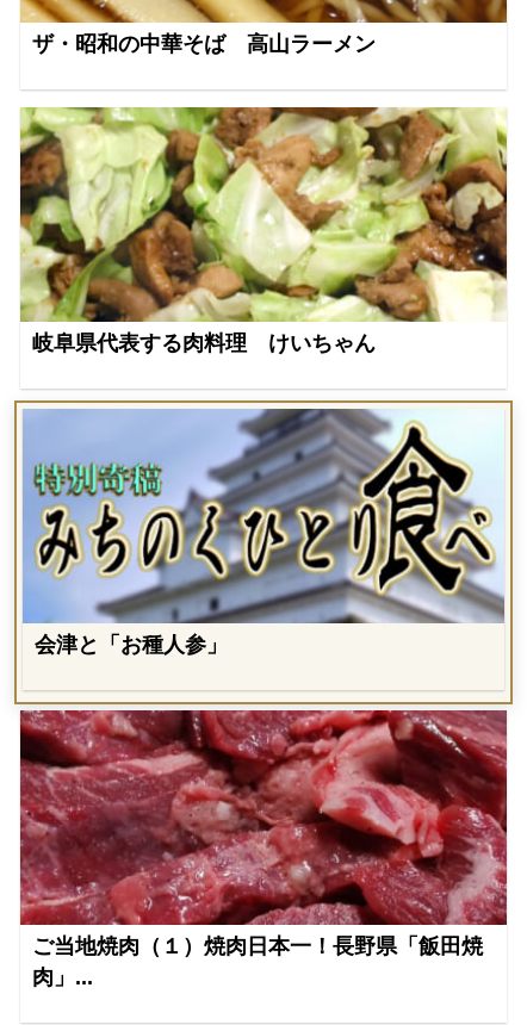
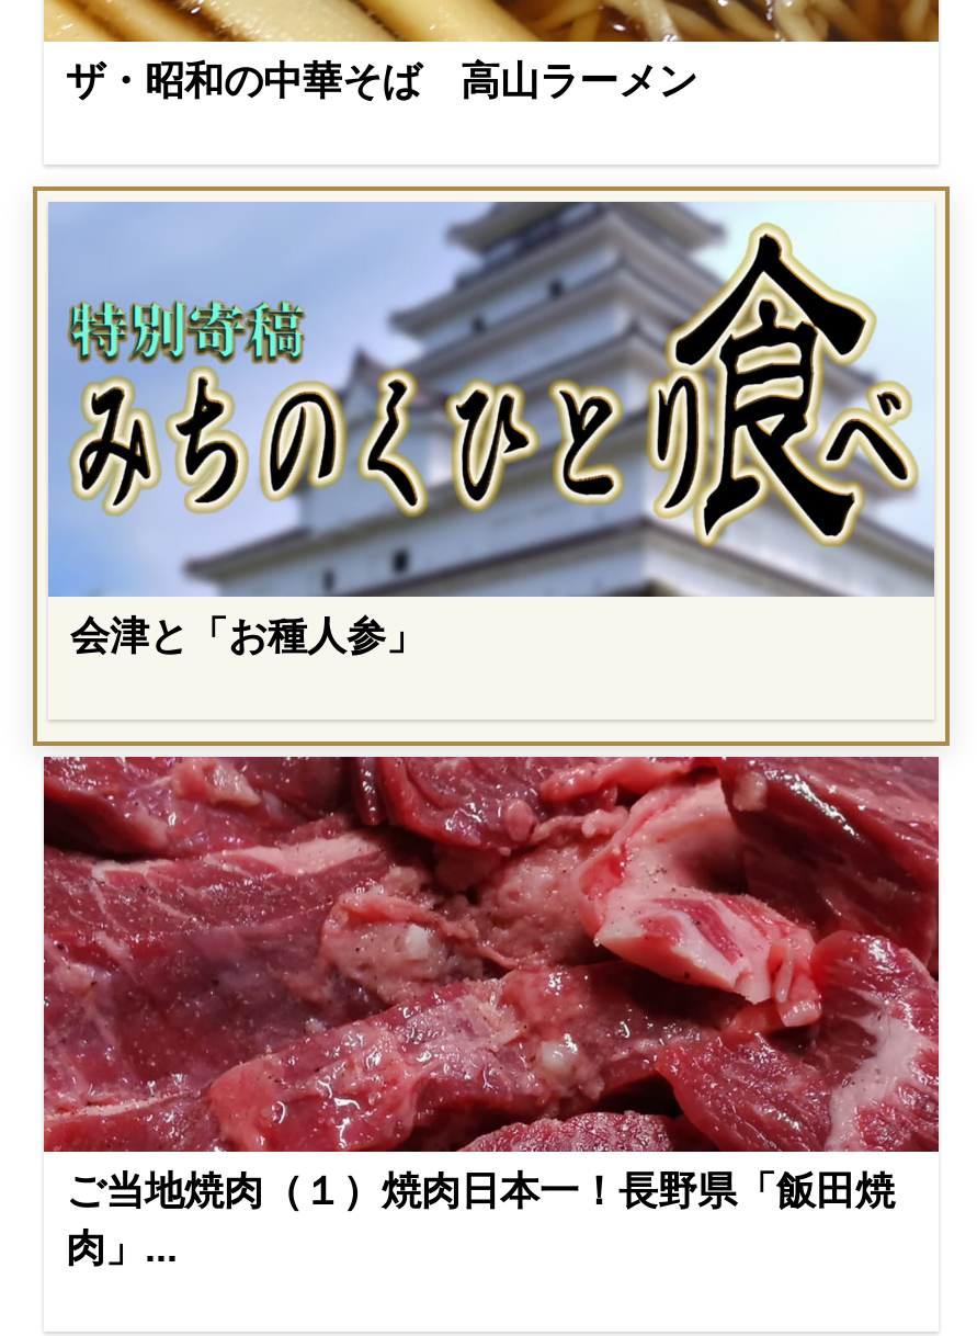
- [image]
- 岐阜県代表する肉料理 けいちゃん
